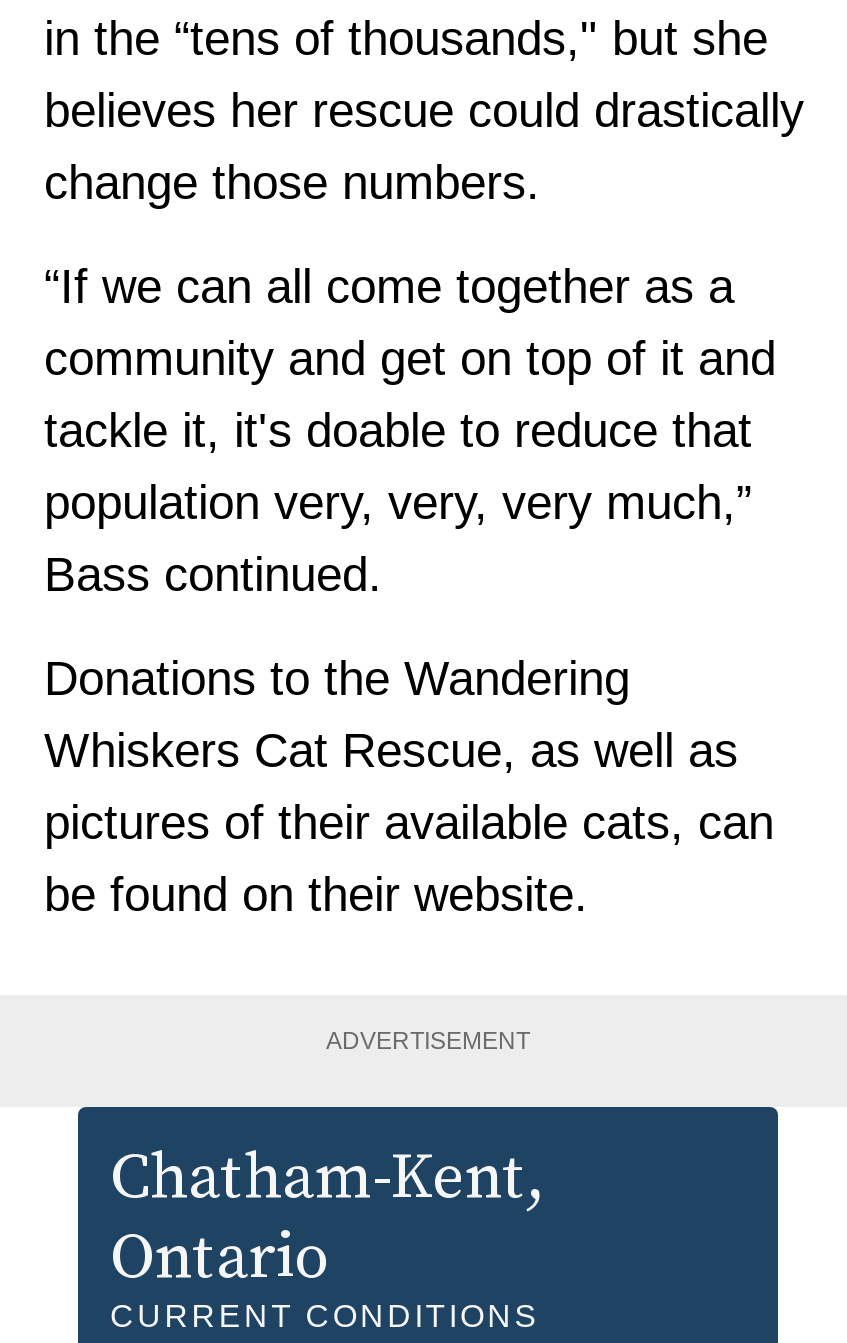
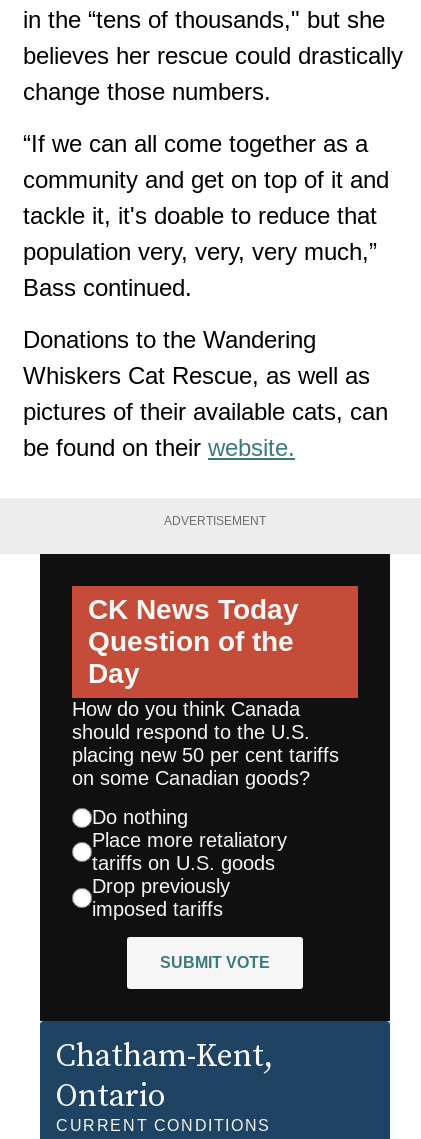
+ [image]
+ CK News Today
+ Question of the
+ Day
+ How do you think Canada
+ should respond to the U.S.
+ placing new 50 per cent tariffs
+ on some Canadian goods?
+ Do nothing
+ Place more retaliatory
+ tariffs on U.S. goods
+ Drop previously
+ imposed tariffs
+ SUBMIT VOTE
